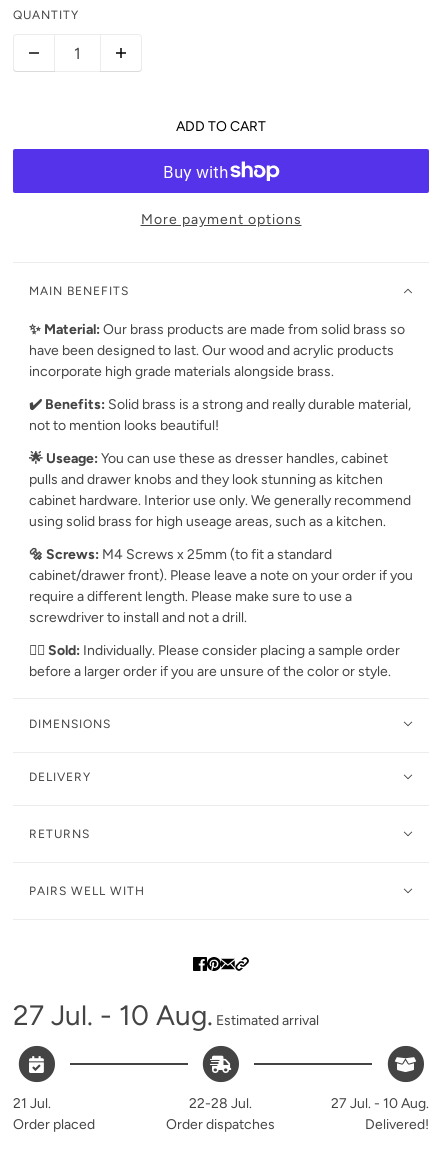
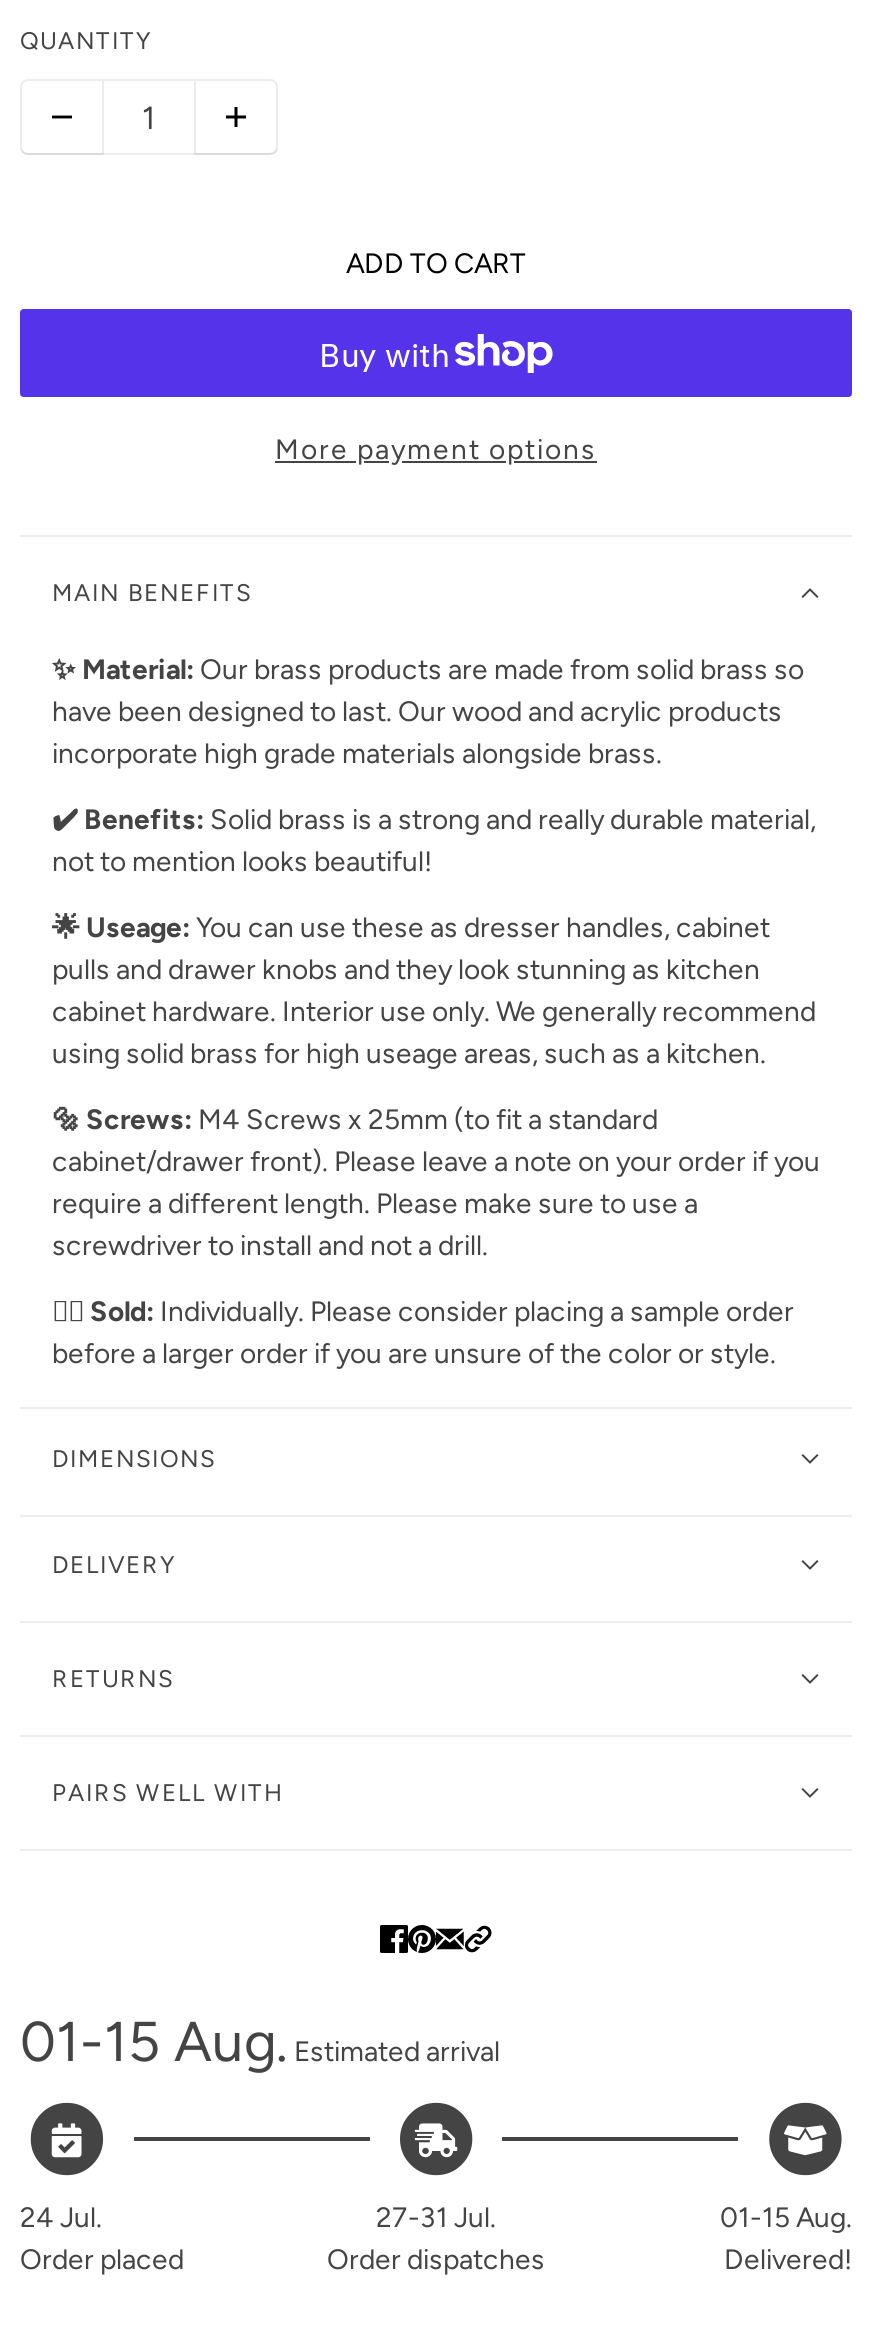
- 27 Jul. - 10 Aug.Estimated arrival
+ 01-15 Aug.Estimated arrival

- 21 Jul.
+ 24 Jul.

- 22-28 Jul.
+ 27-31 Jul.

- 27 Jul. - 10 Aug.
+ 01-15 Aug.
